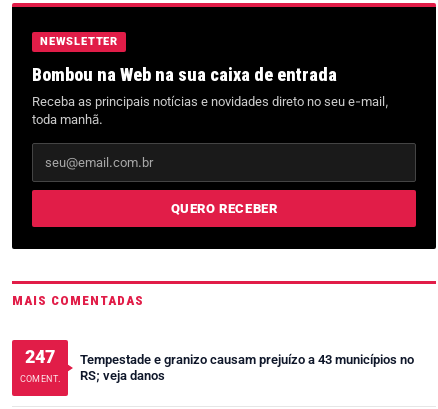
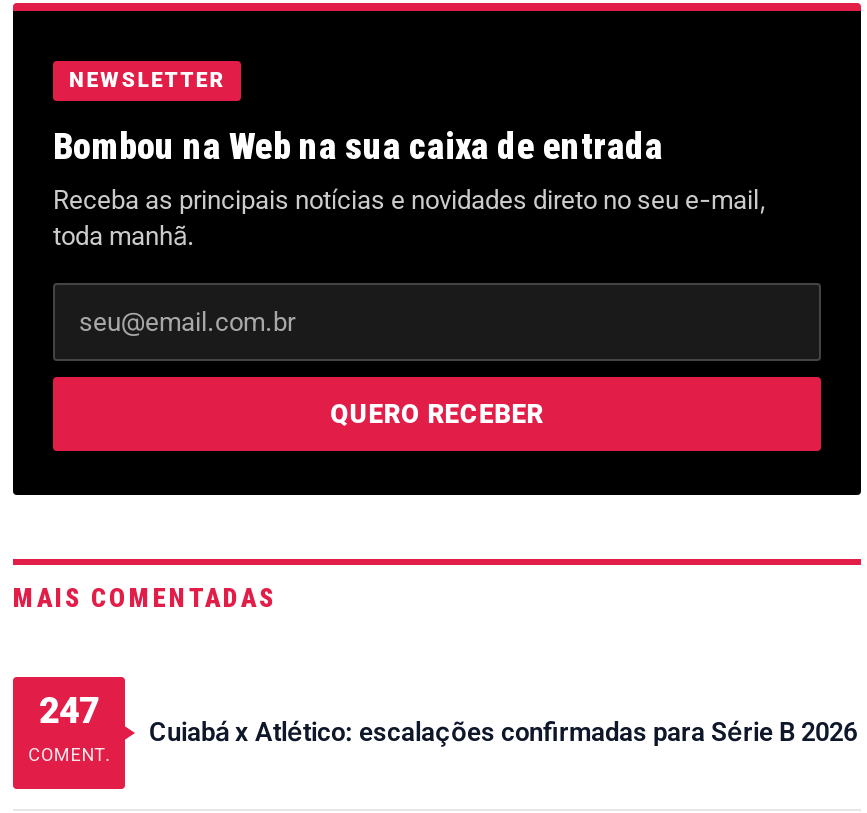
- Tempestade e granizo causam prejuízo a 43 municípios no
- RS; veja danos
+ Cuiabá x Atlético: escalações confirmadas para Série B 2026
